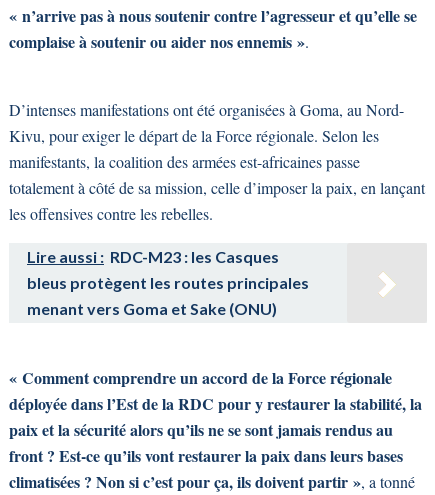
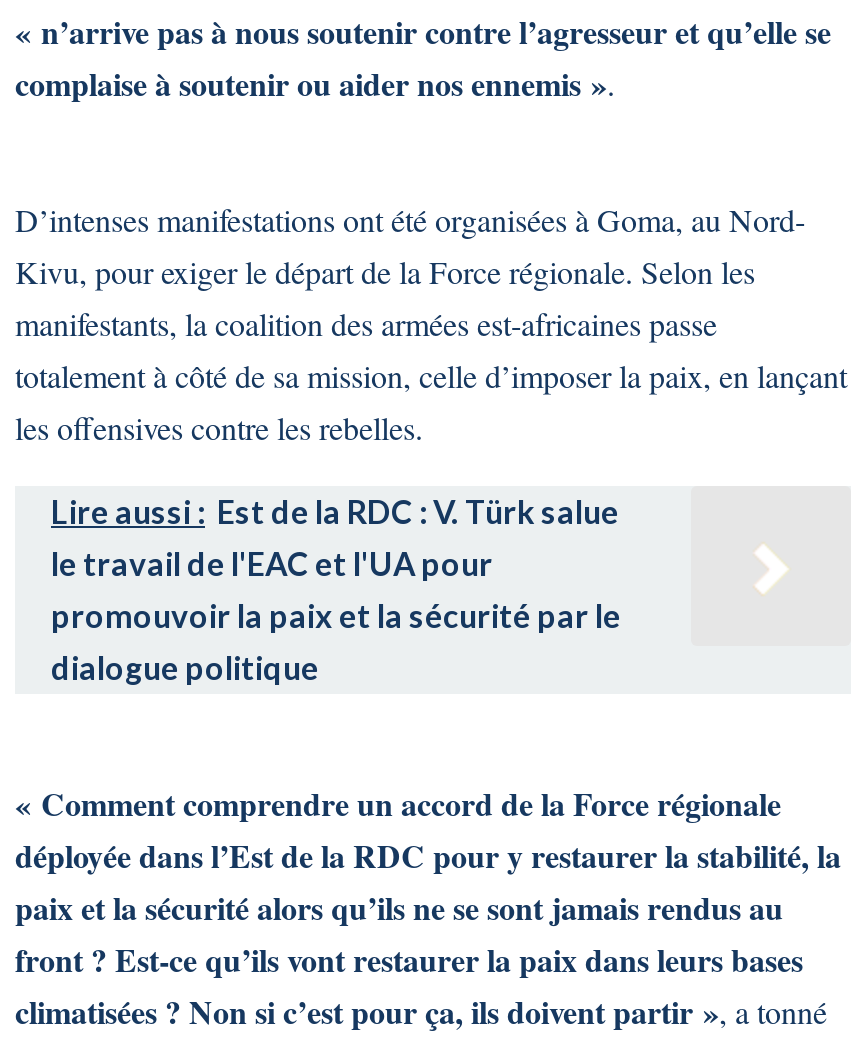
- Lire aussi : RDC-M23 : les Casques
- bleus protègent les routes principales
- menant vers Goma et Sake (ONU)
+ Lire aussi : Est de la RDC : V. Türk salue
+ le travail de l'EAC et l'UA pour
+ promouvoir la paix et la sécurité par le
+ dialogue politique
